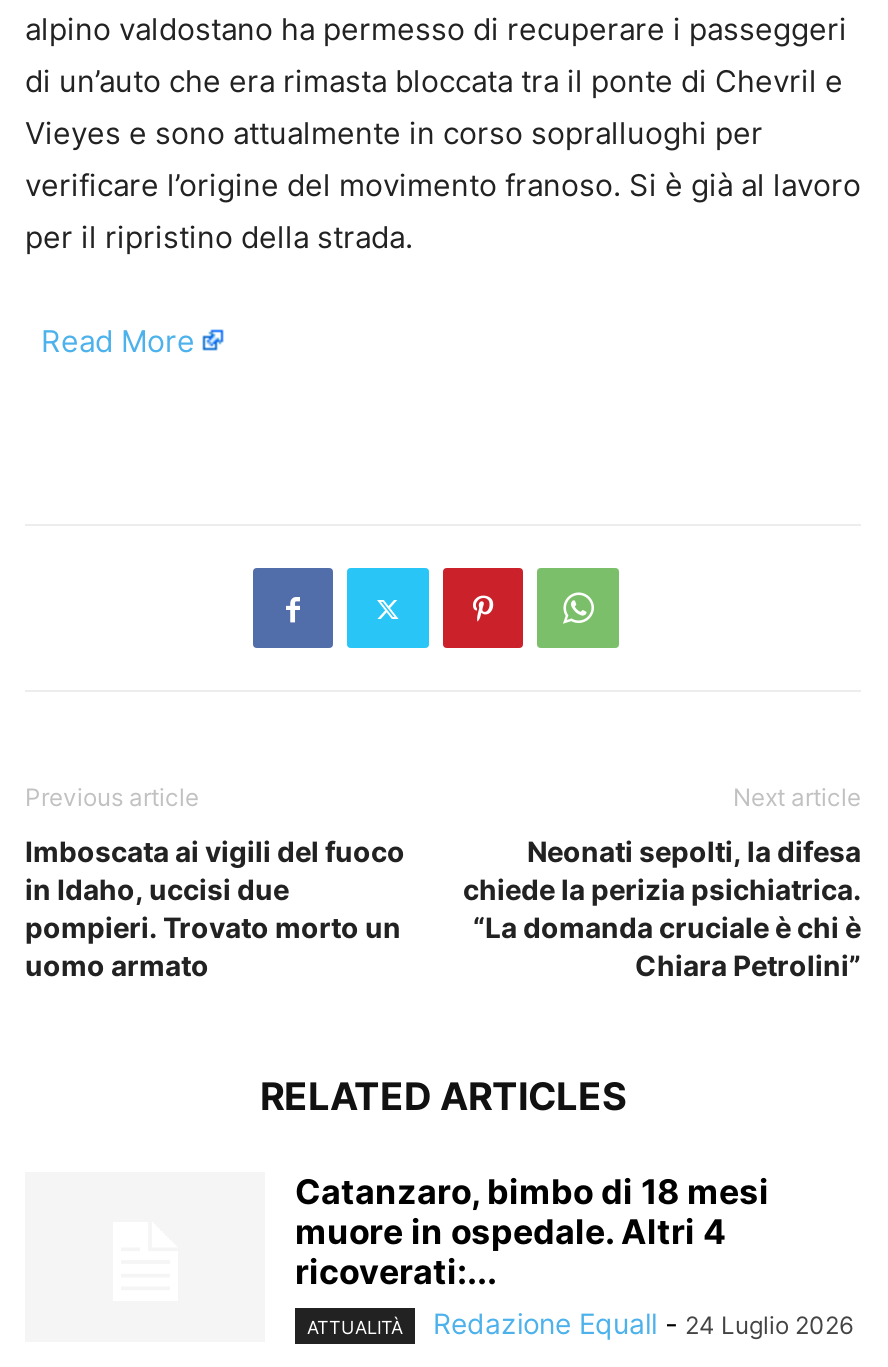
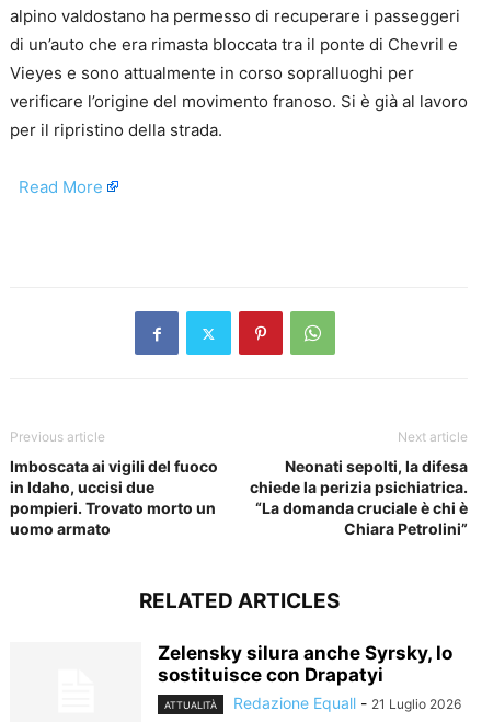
- Catanzaro, bimbo di 18 mesi
- muore in ospedale. Altri 4
- ricoverati:...
+ Zelensky silura anche Syrsky, lo
+ sostituisce con Drapatyi

- Redazione Equall - 24 Luglio 2026
+ Redazione Equall - 21 Luglio 2026
